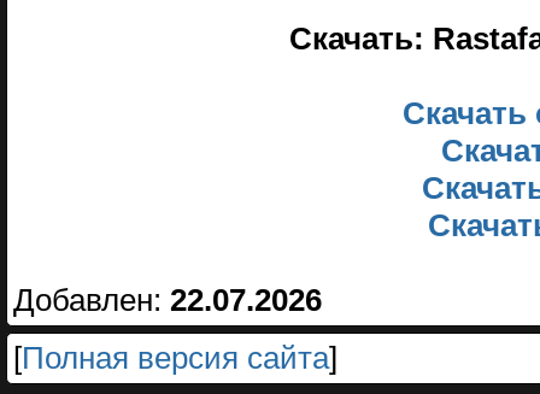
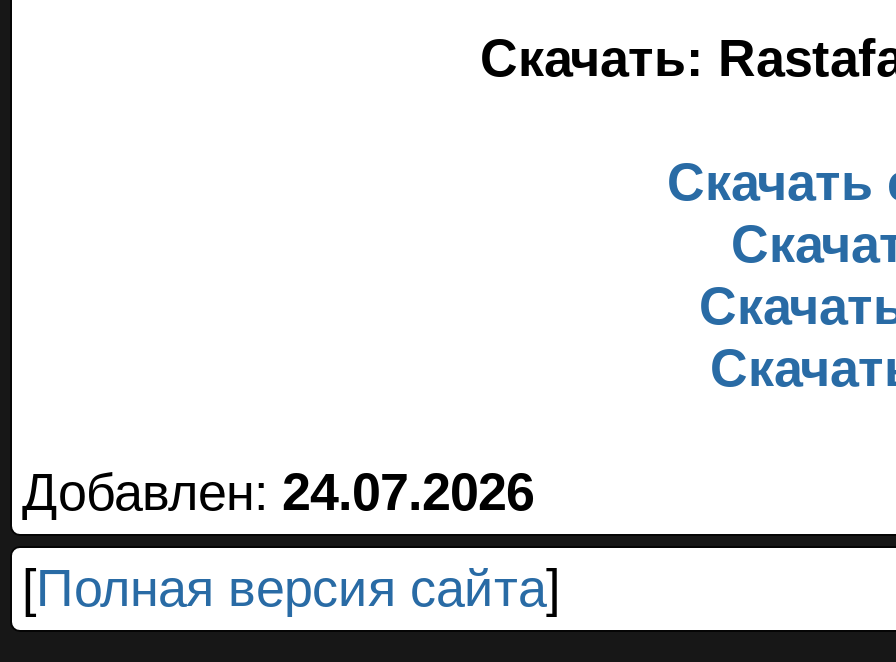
- Добавлен: 22.07.2026
+ Добавлен: 24.07.2026
